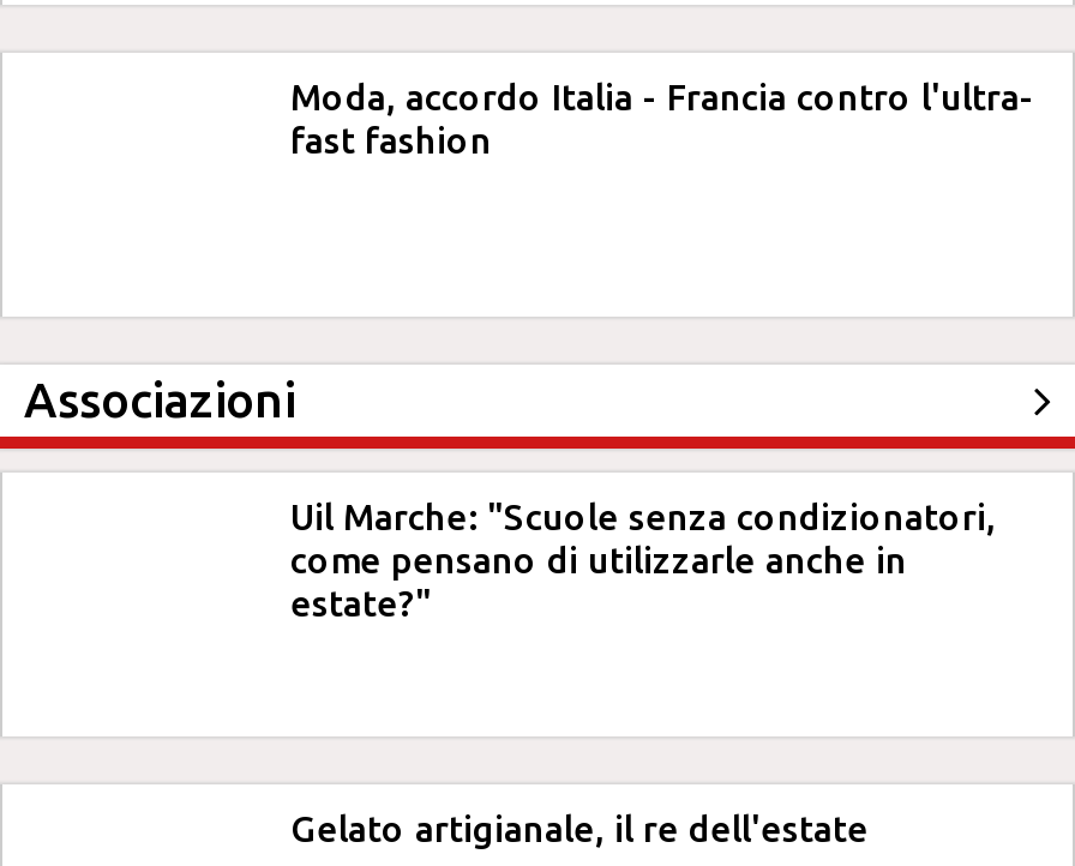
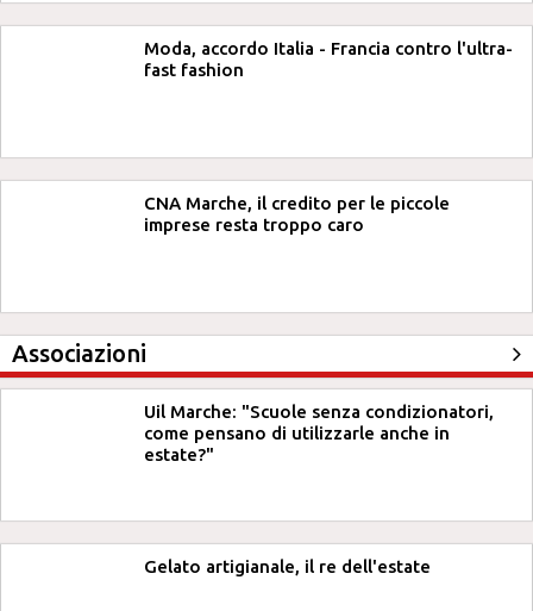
+ CNA Marche, il credito per le piccole
+ imprese resta troppo caro
